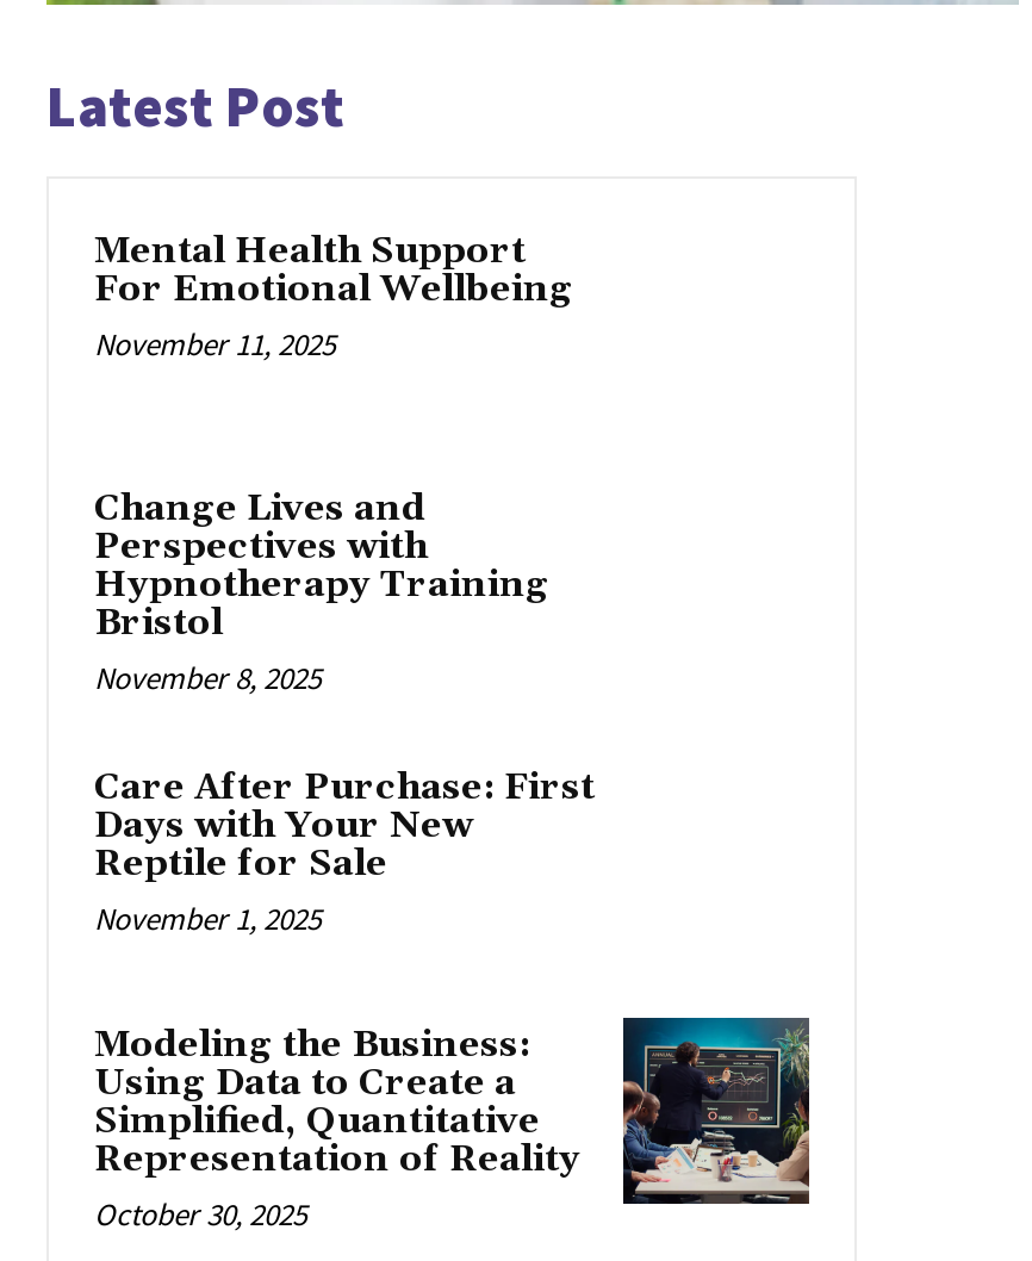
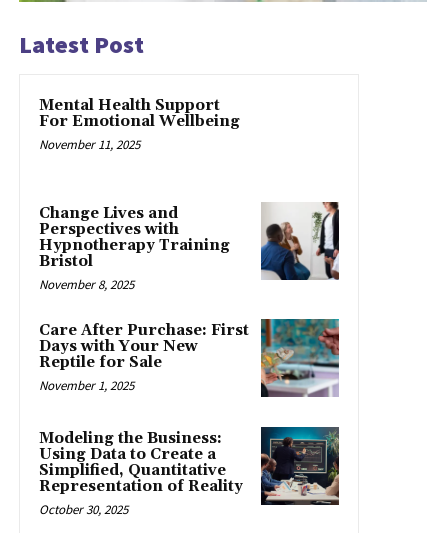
+ [image]

+ [image]
